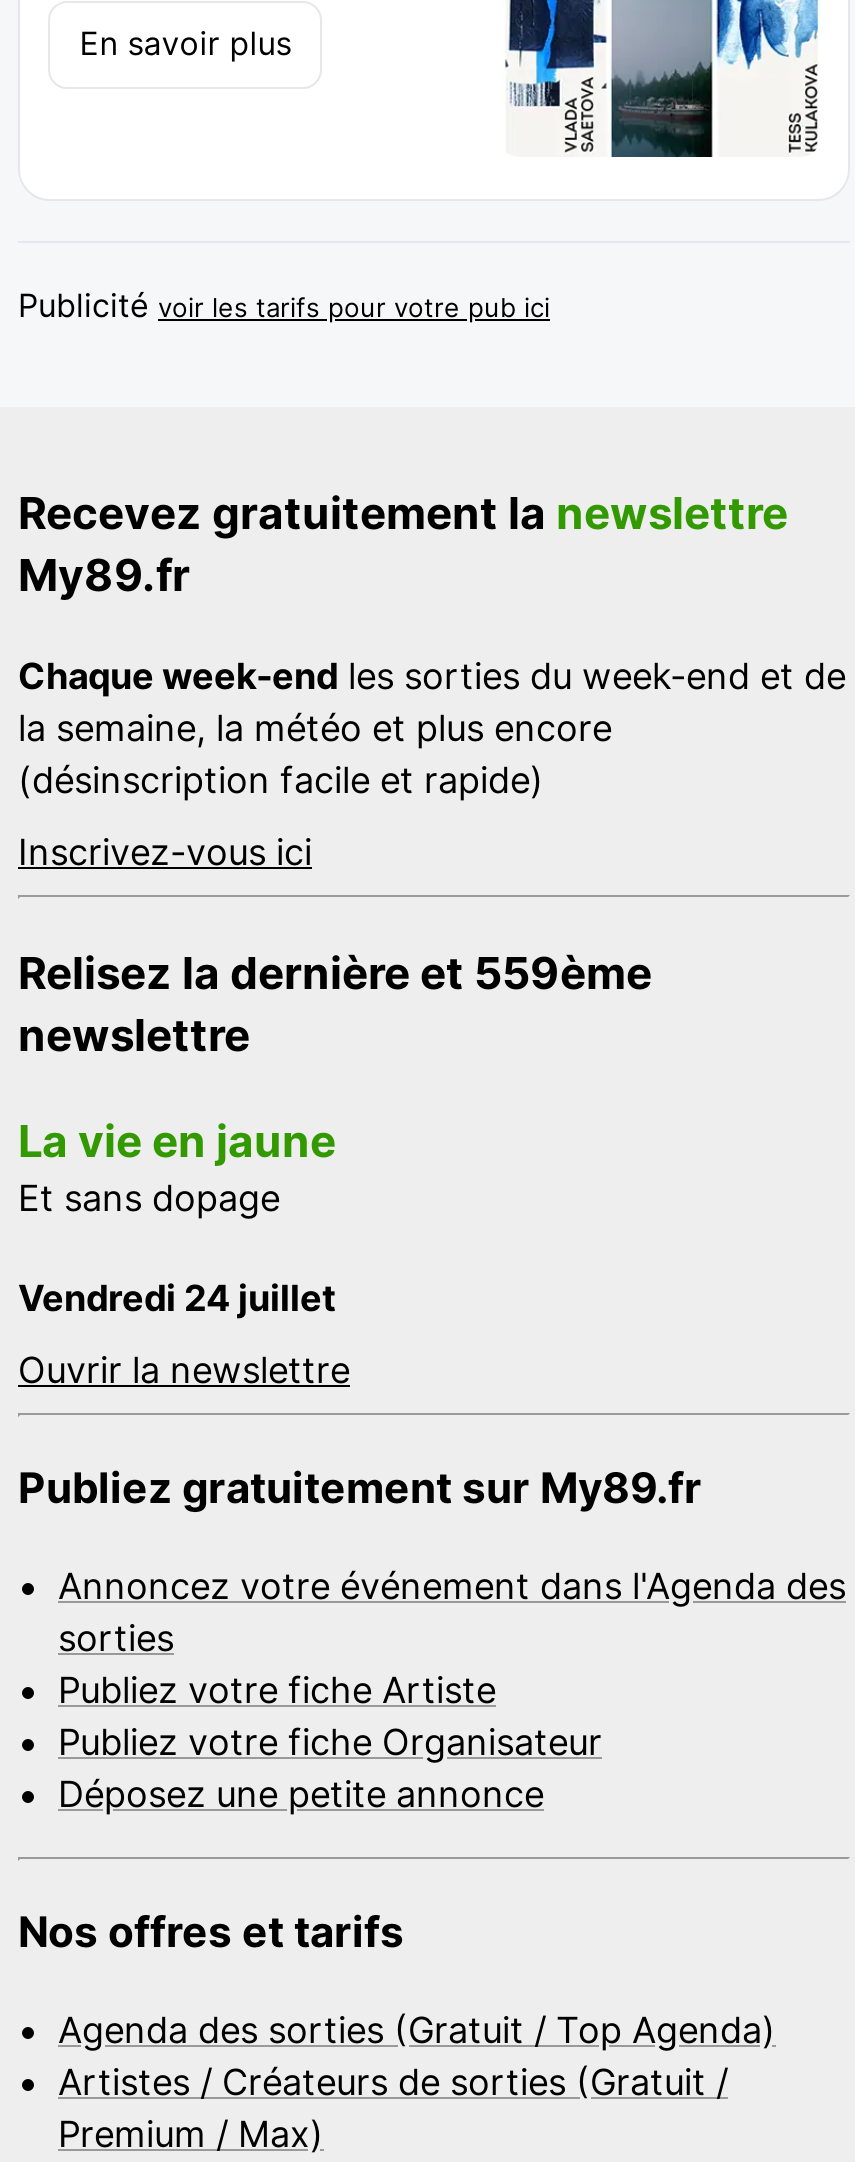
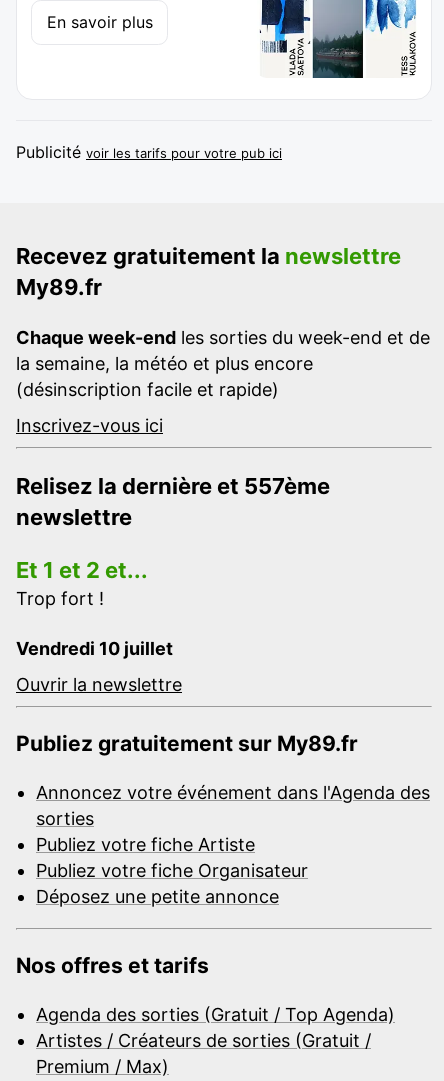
- Relisez la dernière et 559ème
+ Relisez la dernière et 557ème

- La vie en jaune
- Et sans dopage
+ Et 1 et 2 et...
+ Trop fort !

- Vendredi 24 juillet
+ Vendredi 10 juillet
